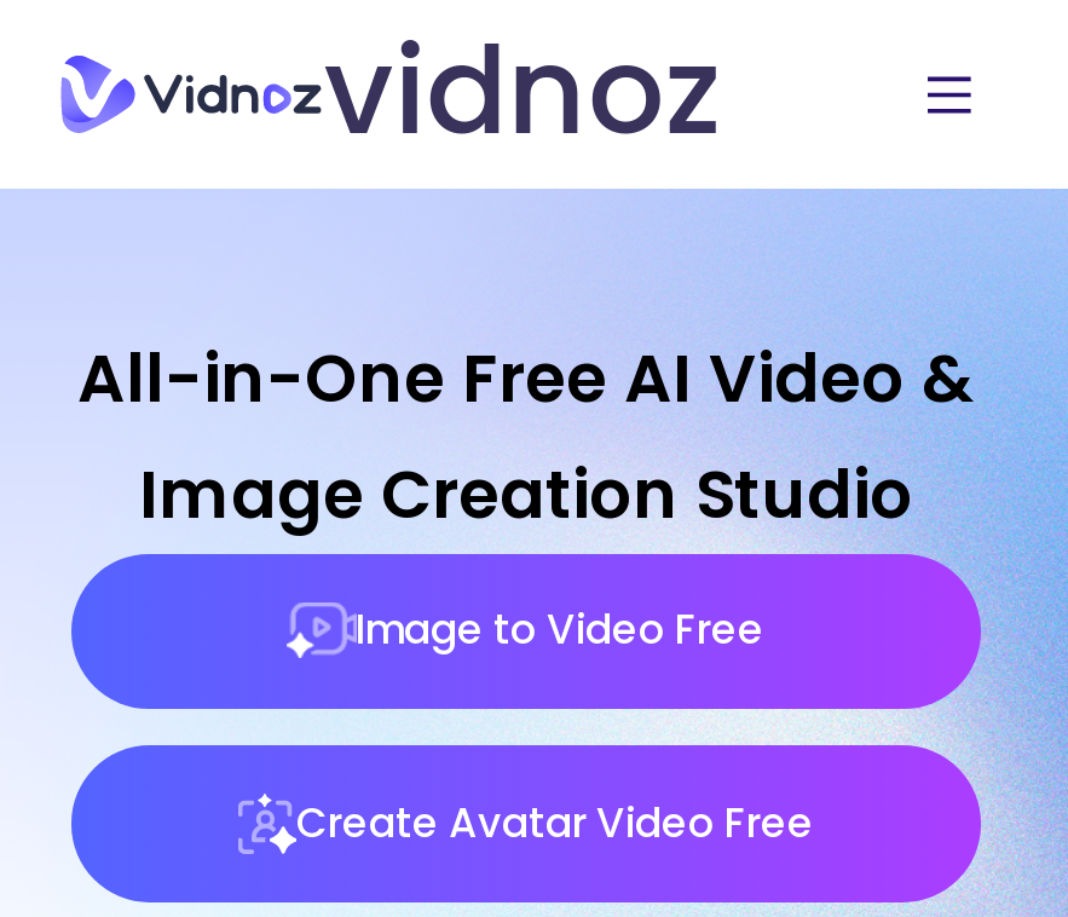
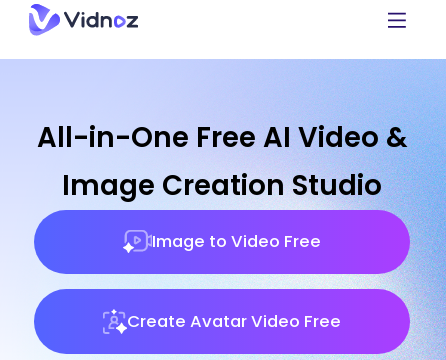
- vidnoz
